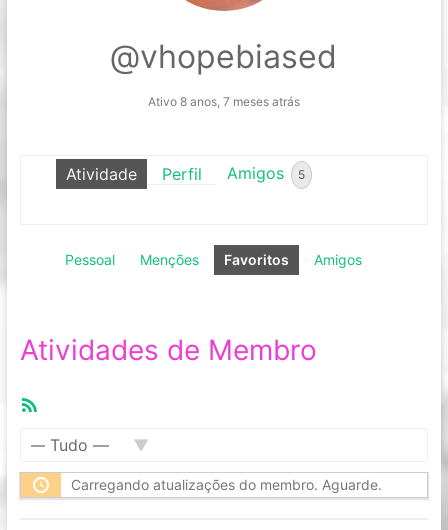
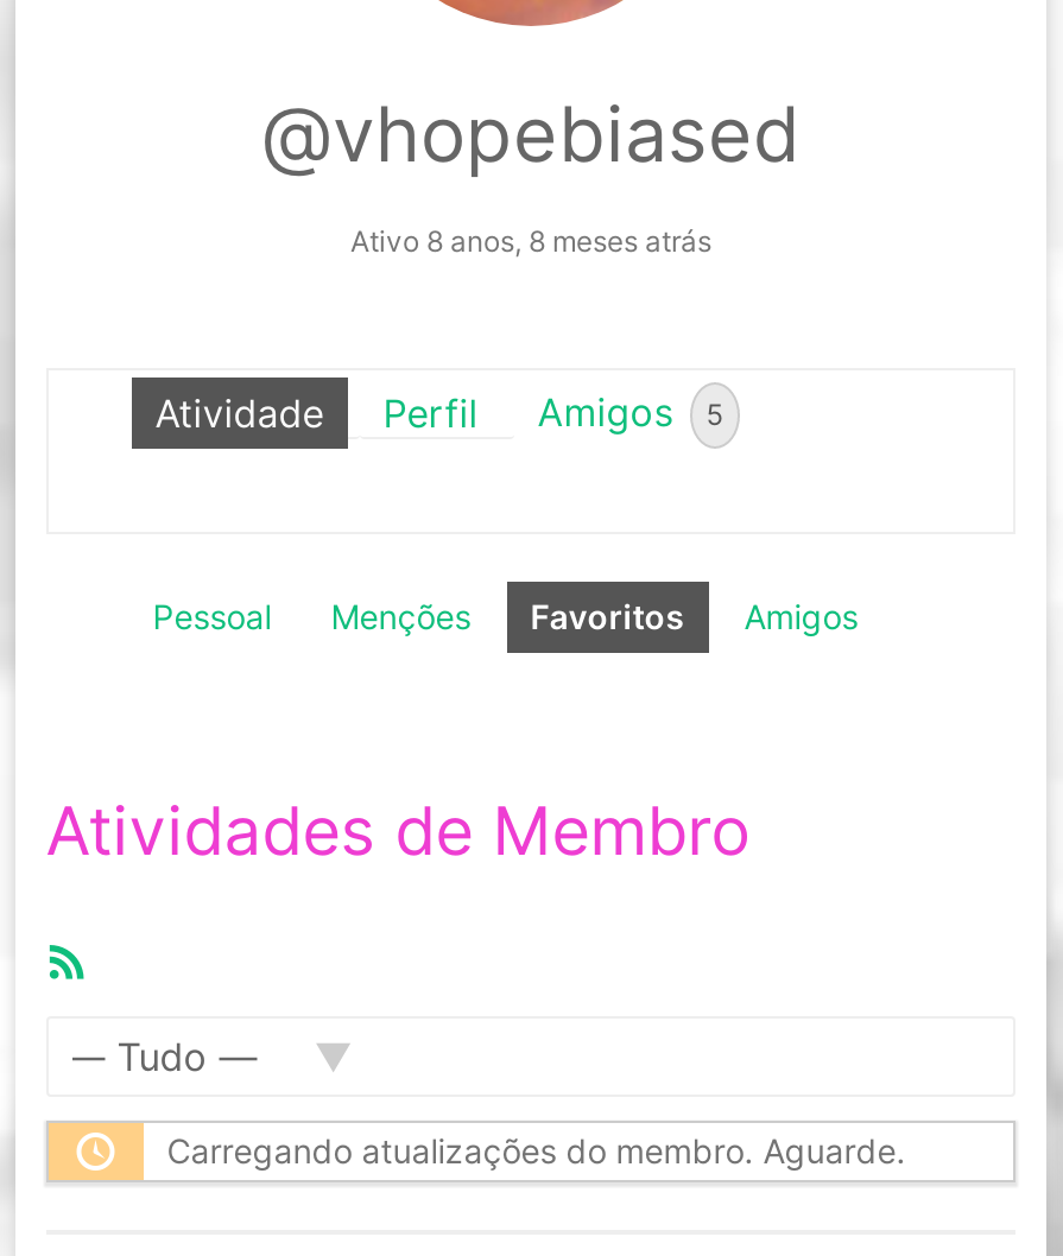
- Ativo 8 anos, 7 meses atrás
+ Ativo 8 anos, 8 meses atrás
